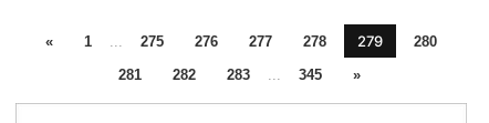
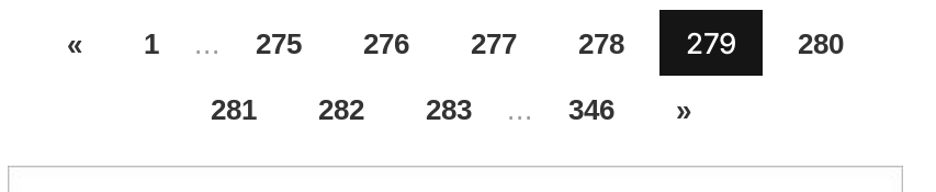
- 345
+ 346
